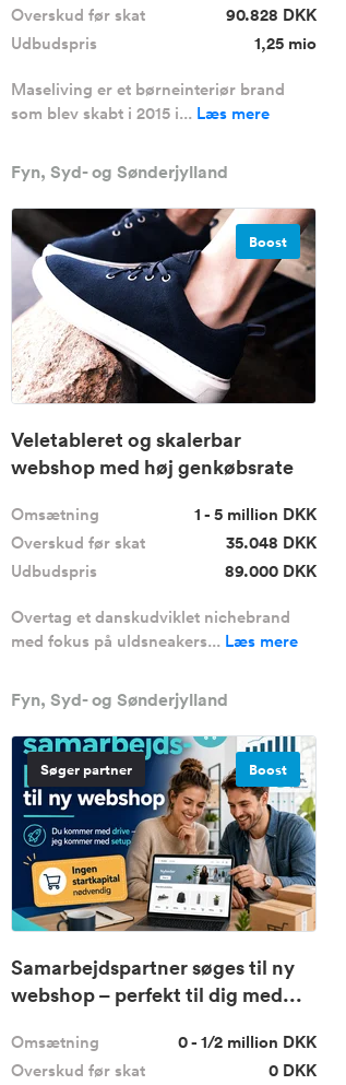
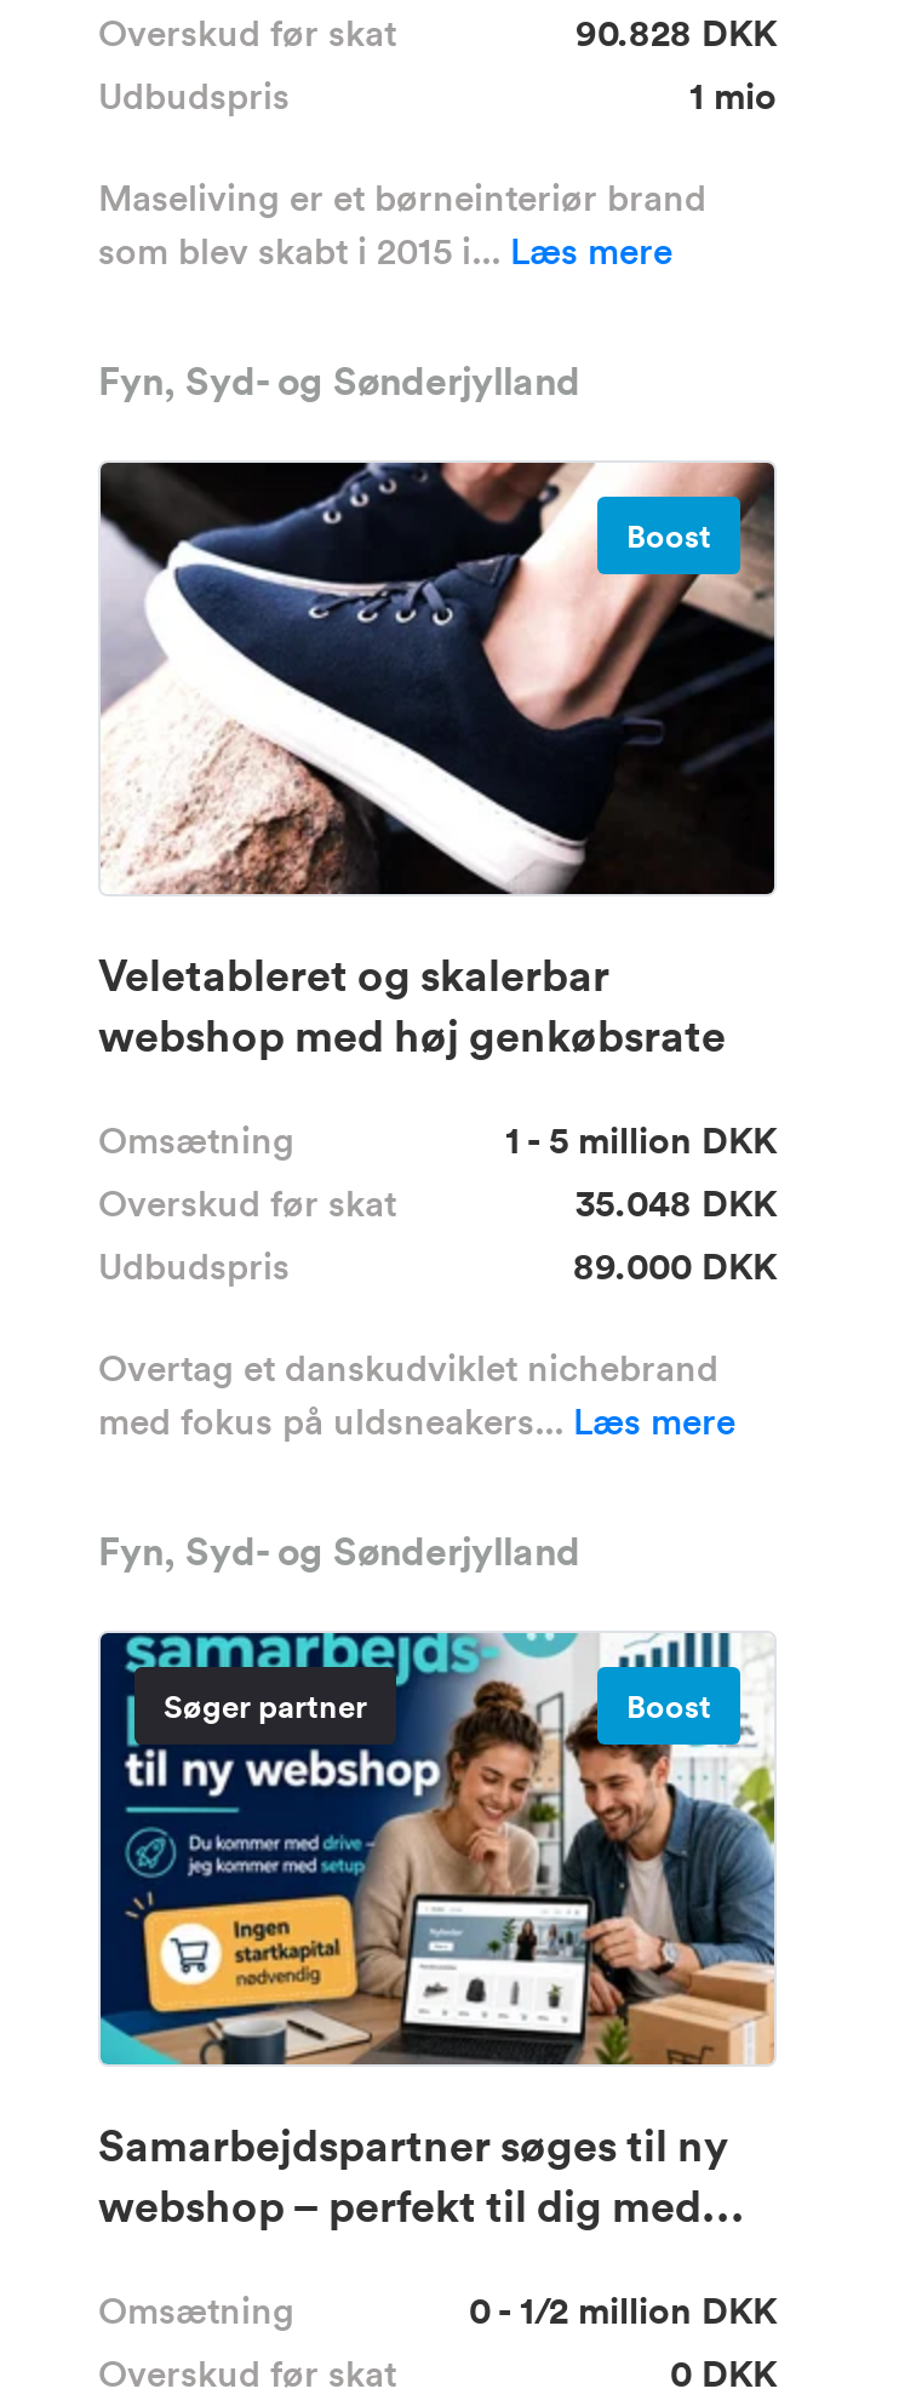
- 1,25 mio
+ 1 mio
